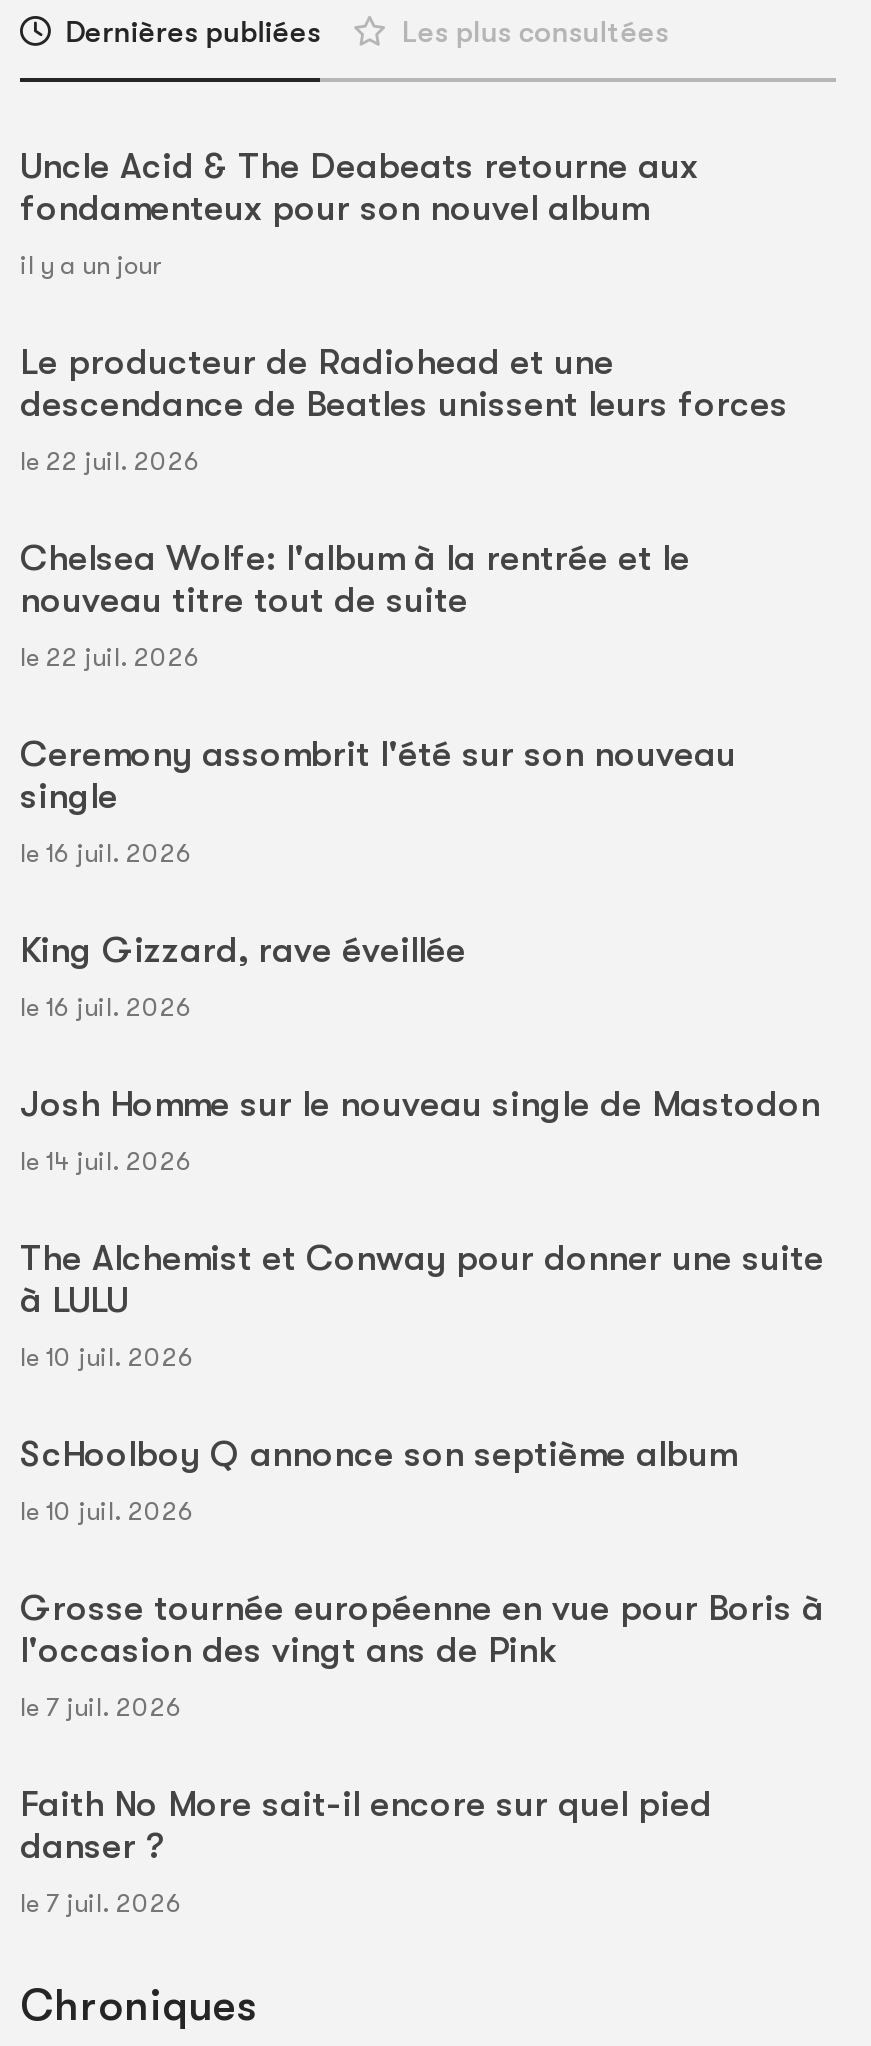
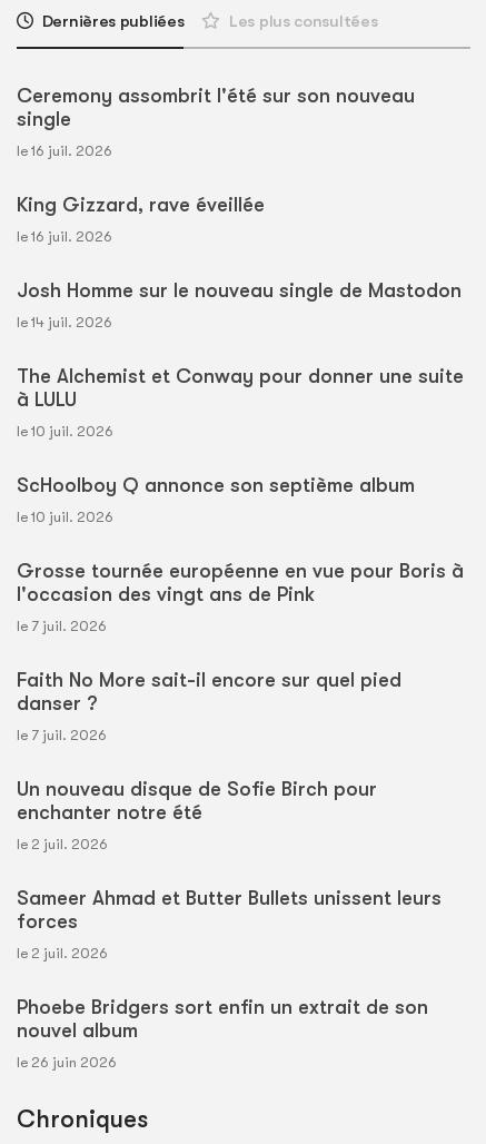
- Uncle Acid & The Deabeats retourne aux
- fondamenteux pour son nouvel album
- il y a un jour
- Le producteur de Radiohead et une
- descendance de Beatles unissent leurs forces
- le 22 juil. 2026
- Chelsea Wolfe: l'album à la rentrée et le
- nouveau titre tout de suite
- le 22 juil. 2026

moved up: Ceremony assombrit l'été sur son nouveau | single | le 16 juil. 2026 | ... | danser ? | le 7 juil. 2026

+ Un nouveau disque de Sofie Birch pour
+ enchanter notre été
+ le 2 juil. 2026
+ Sameer Ahmad et Butter Bullets unissent leurs
+ forces
+ le 2 juil. 2026
+ Phoebe Bridgers sort enfin un extrait de son
+ nouvel album
+ le 26 juin 2026
